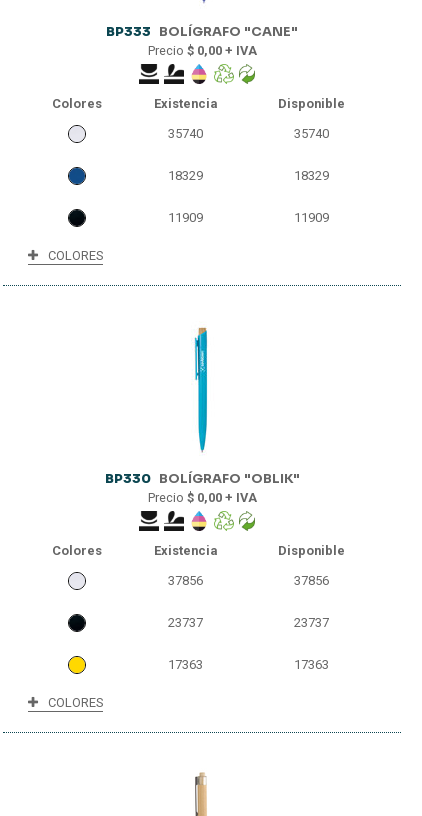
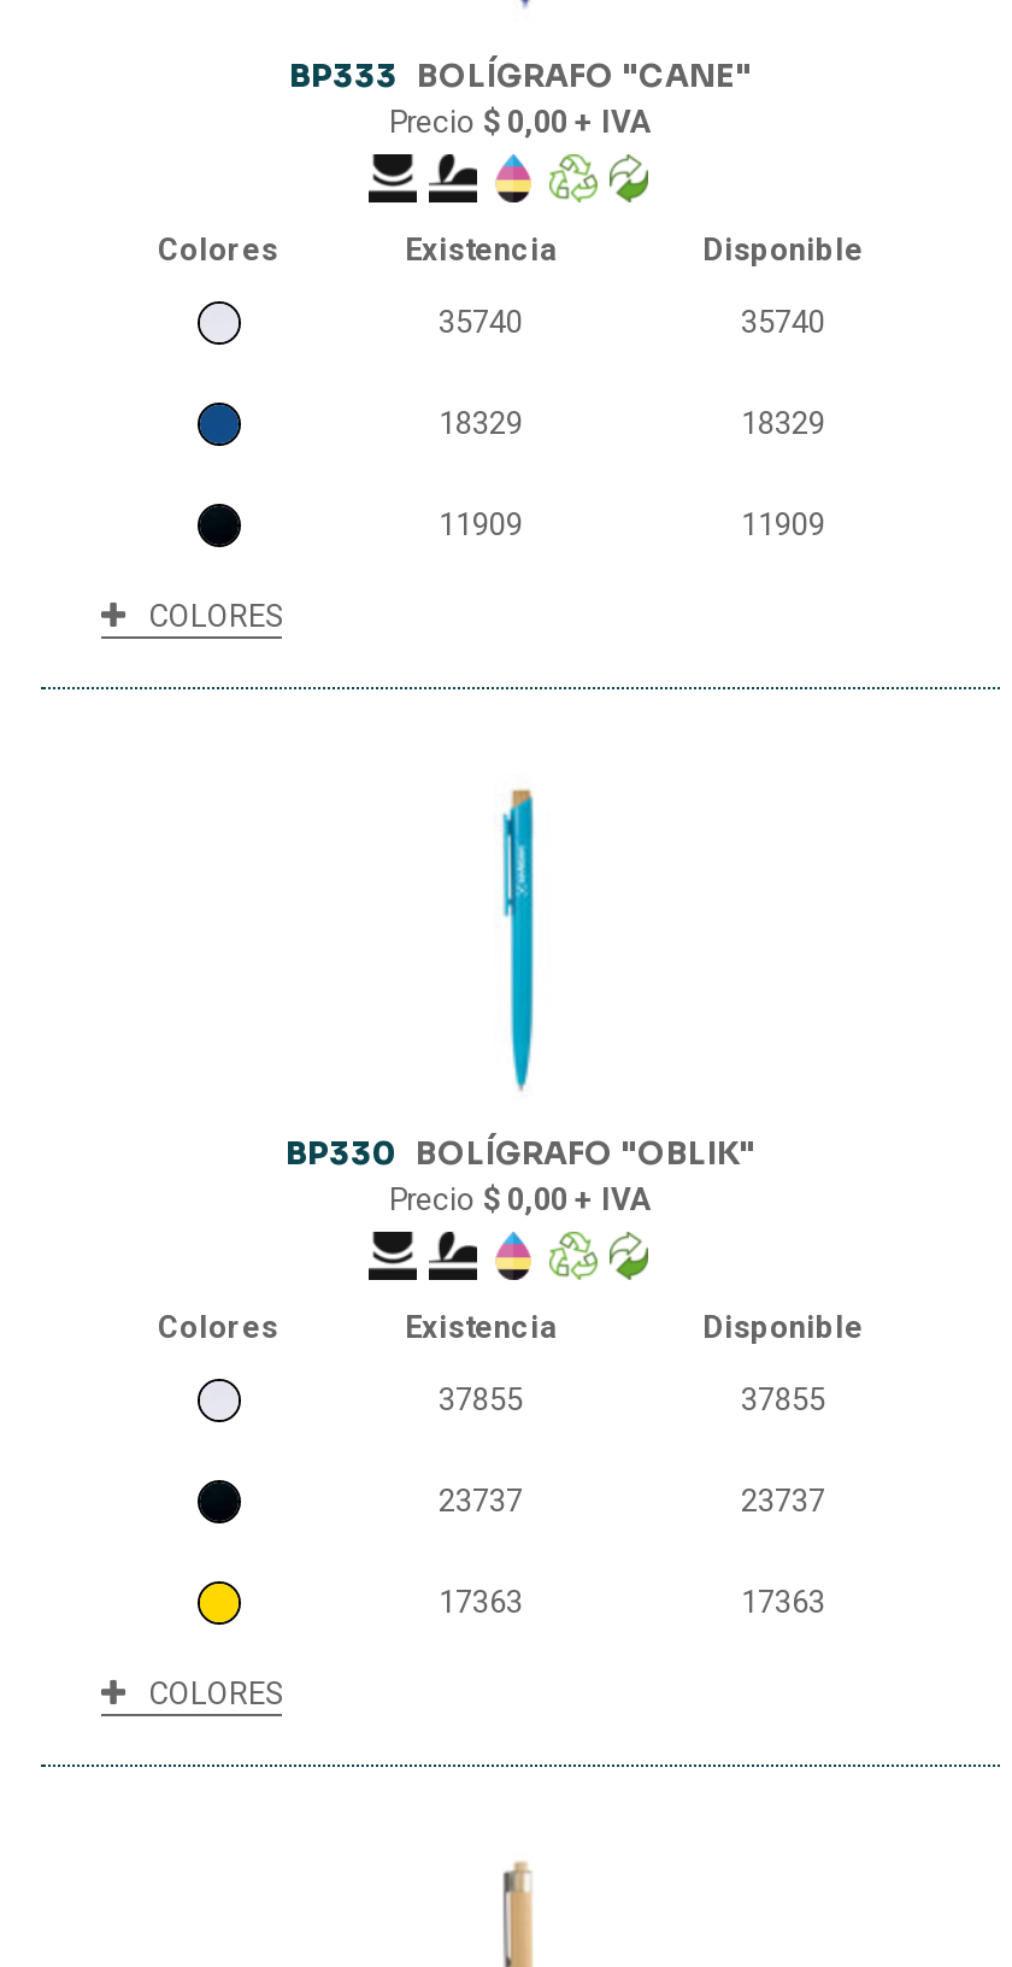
- 37856
+ 37855

- 37856
+ 37855
